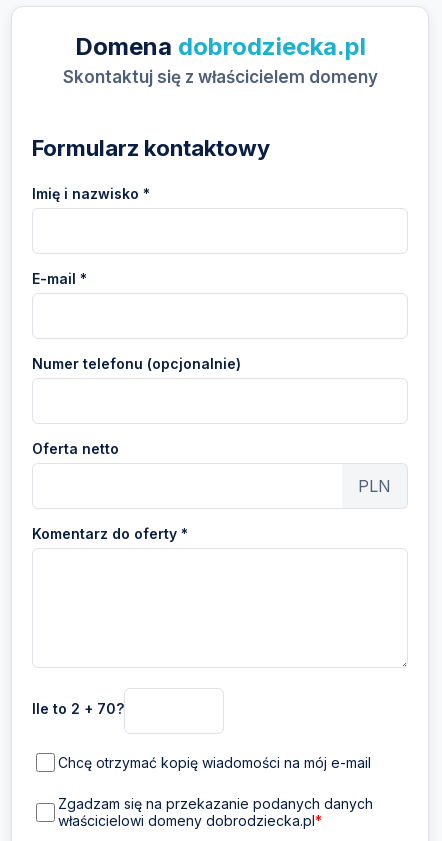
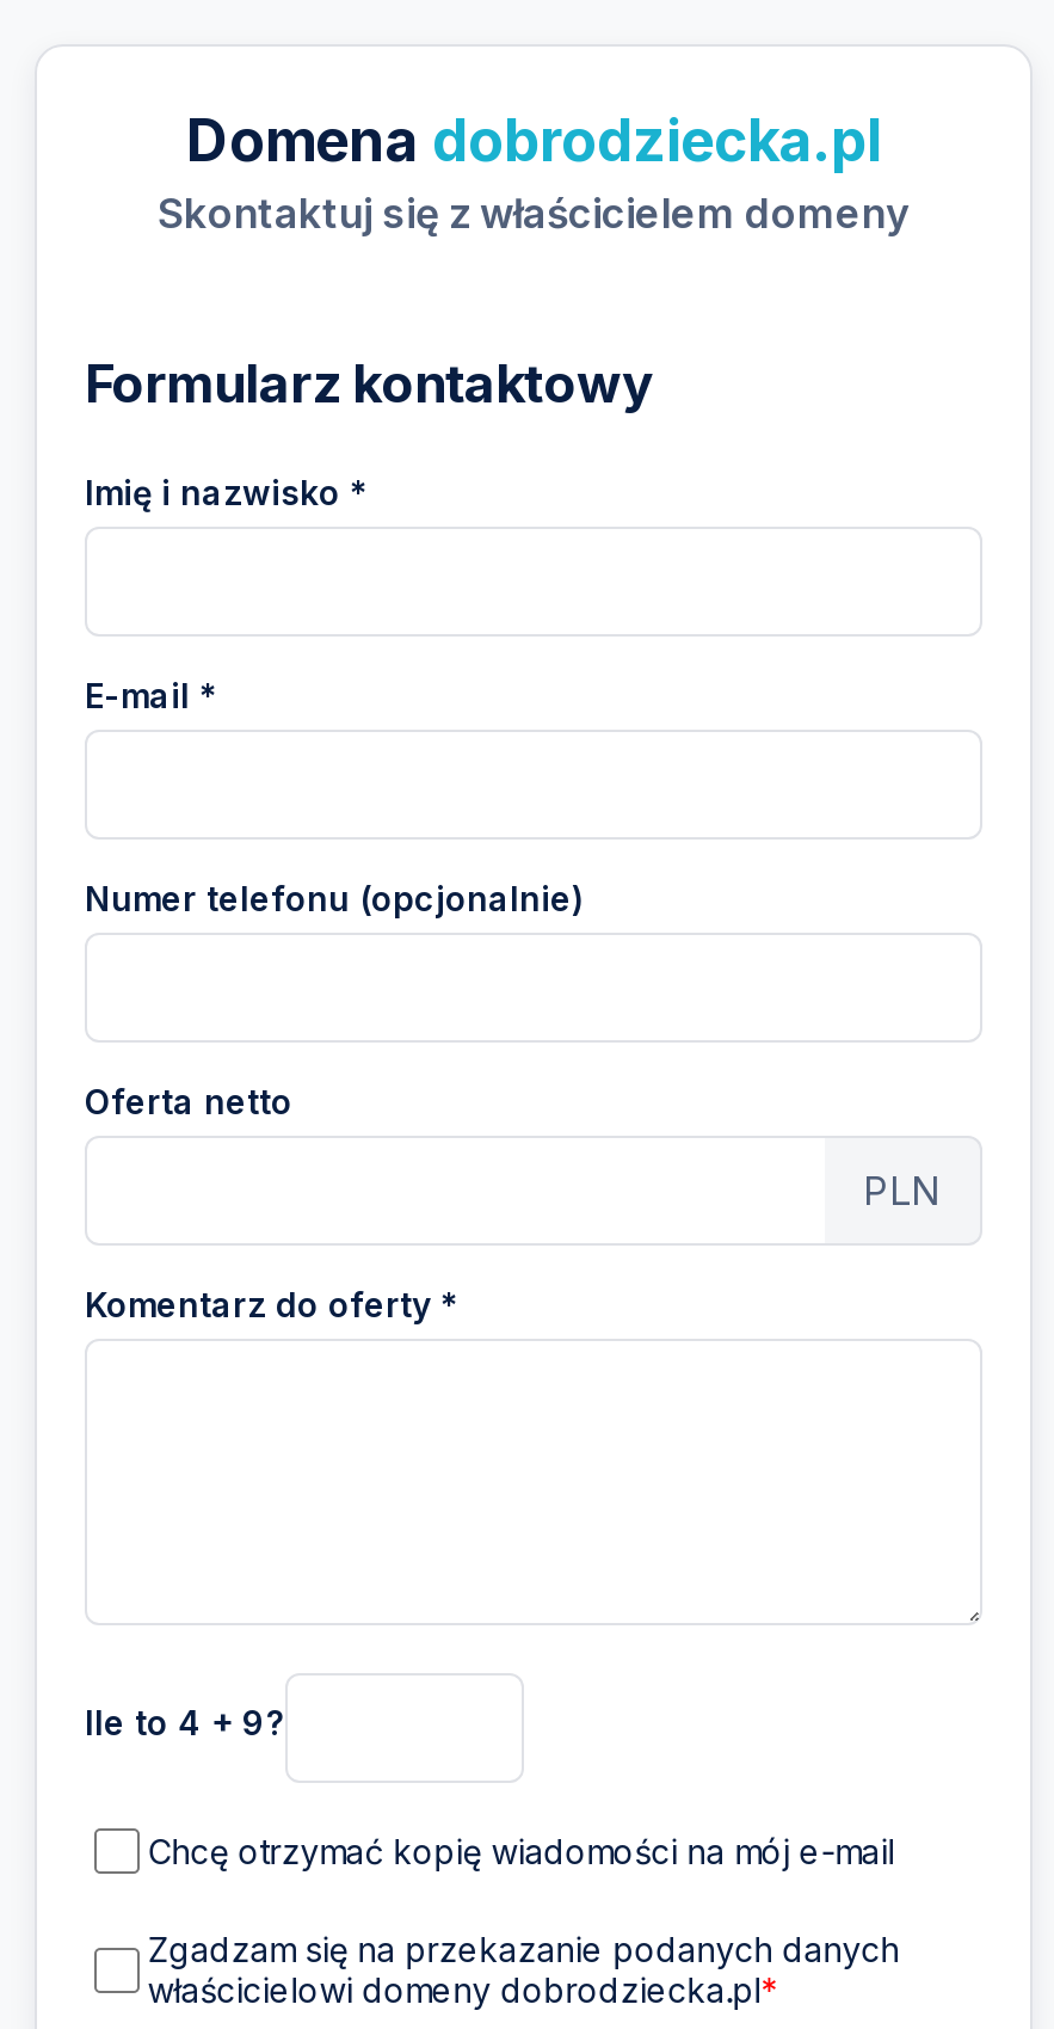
- Ile to 2 + 70?
+ Ile to 4 + 9?
